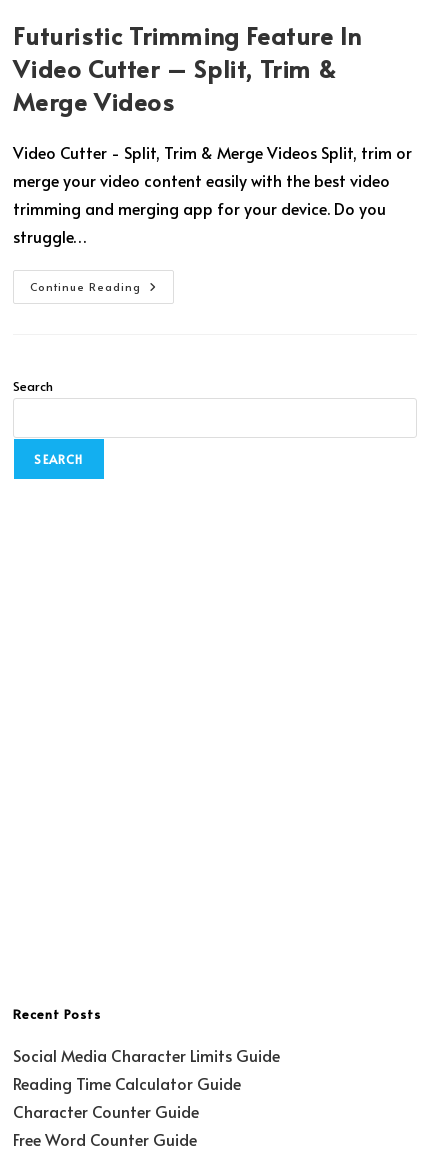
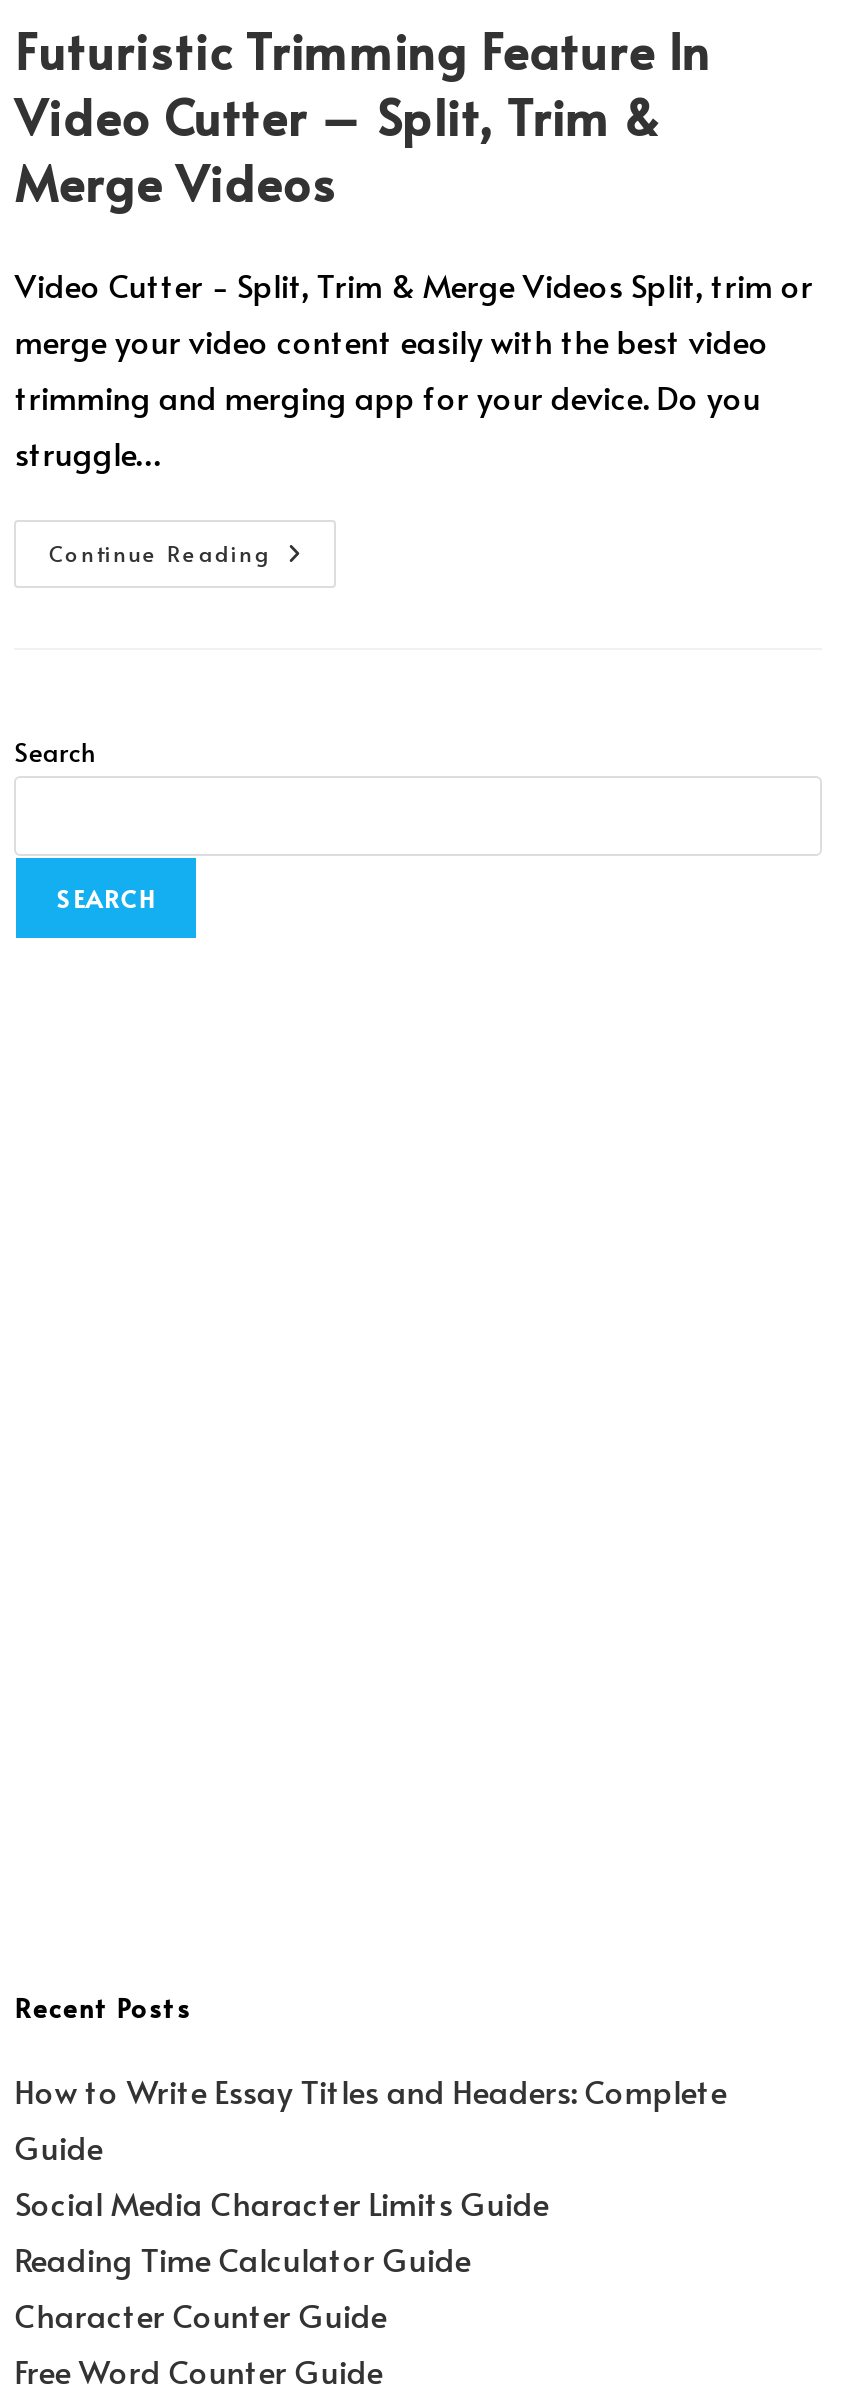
+ How to Write Essay Titles and Headers: Complete
+ Guide
